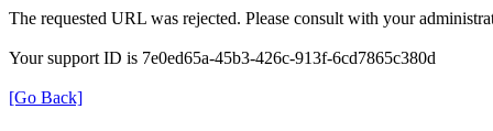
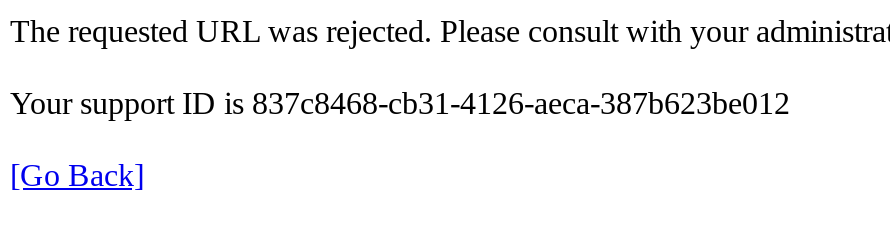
- Your support ID is 7e0ed65a-45b3-426c-913f-6cd7865c380d
+ Your support ID is 837c8468-cb31-4126-aeca-387b623be012
